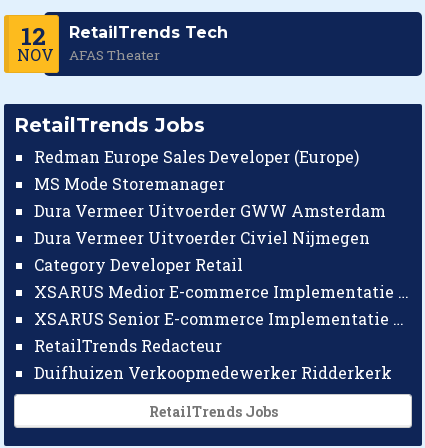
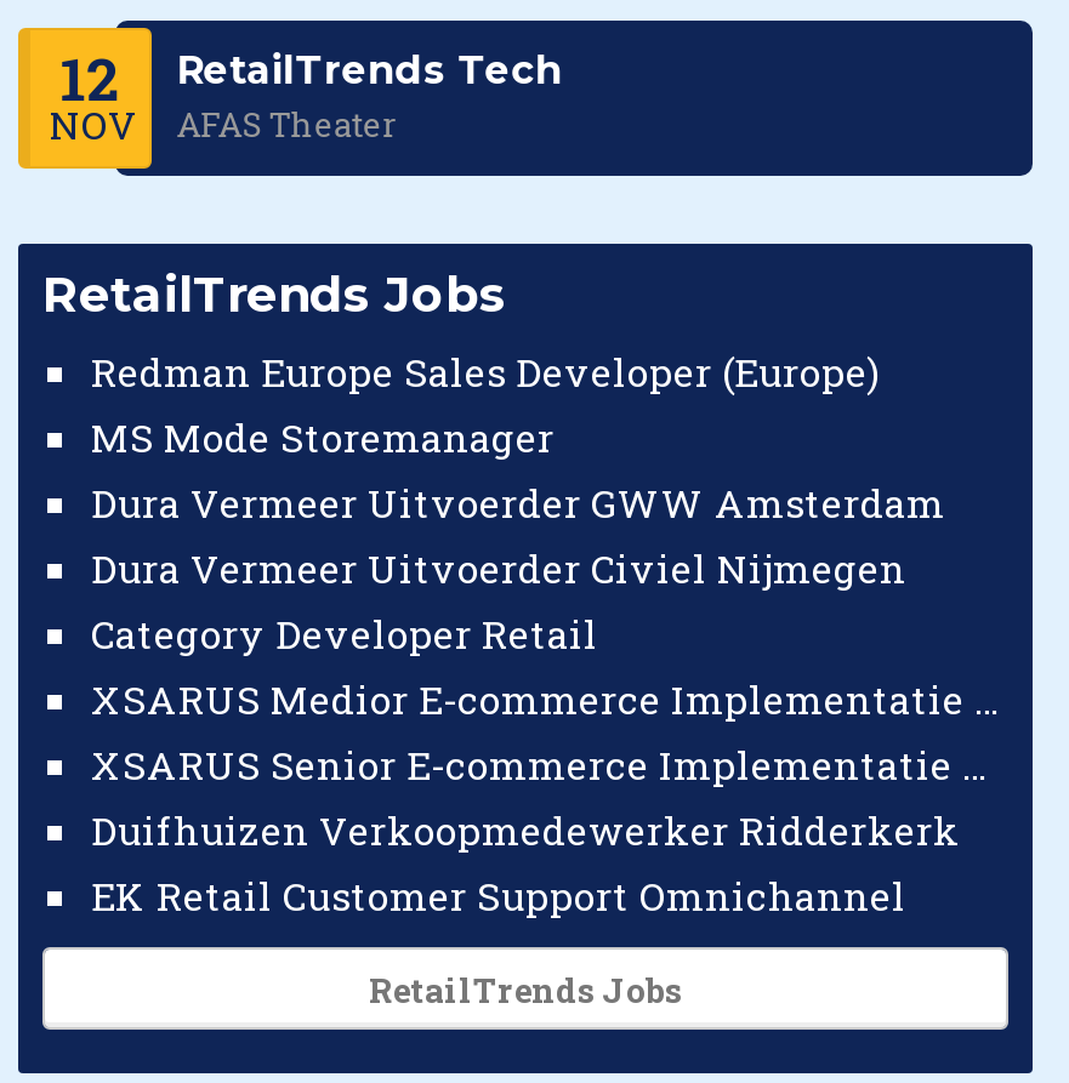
- RetailTrends Redacteur

moved up: Duifhuizen Verkoopmedewerker Ridderkerk

+ EK Retail Customer Support Omnichannel
